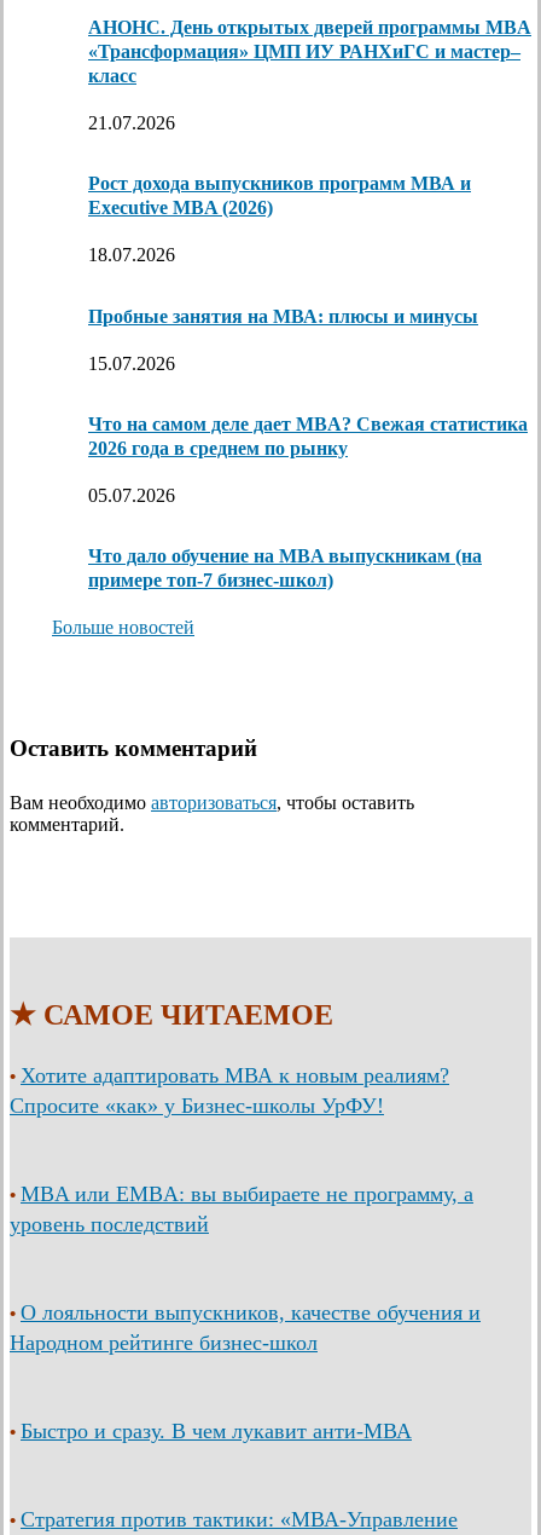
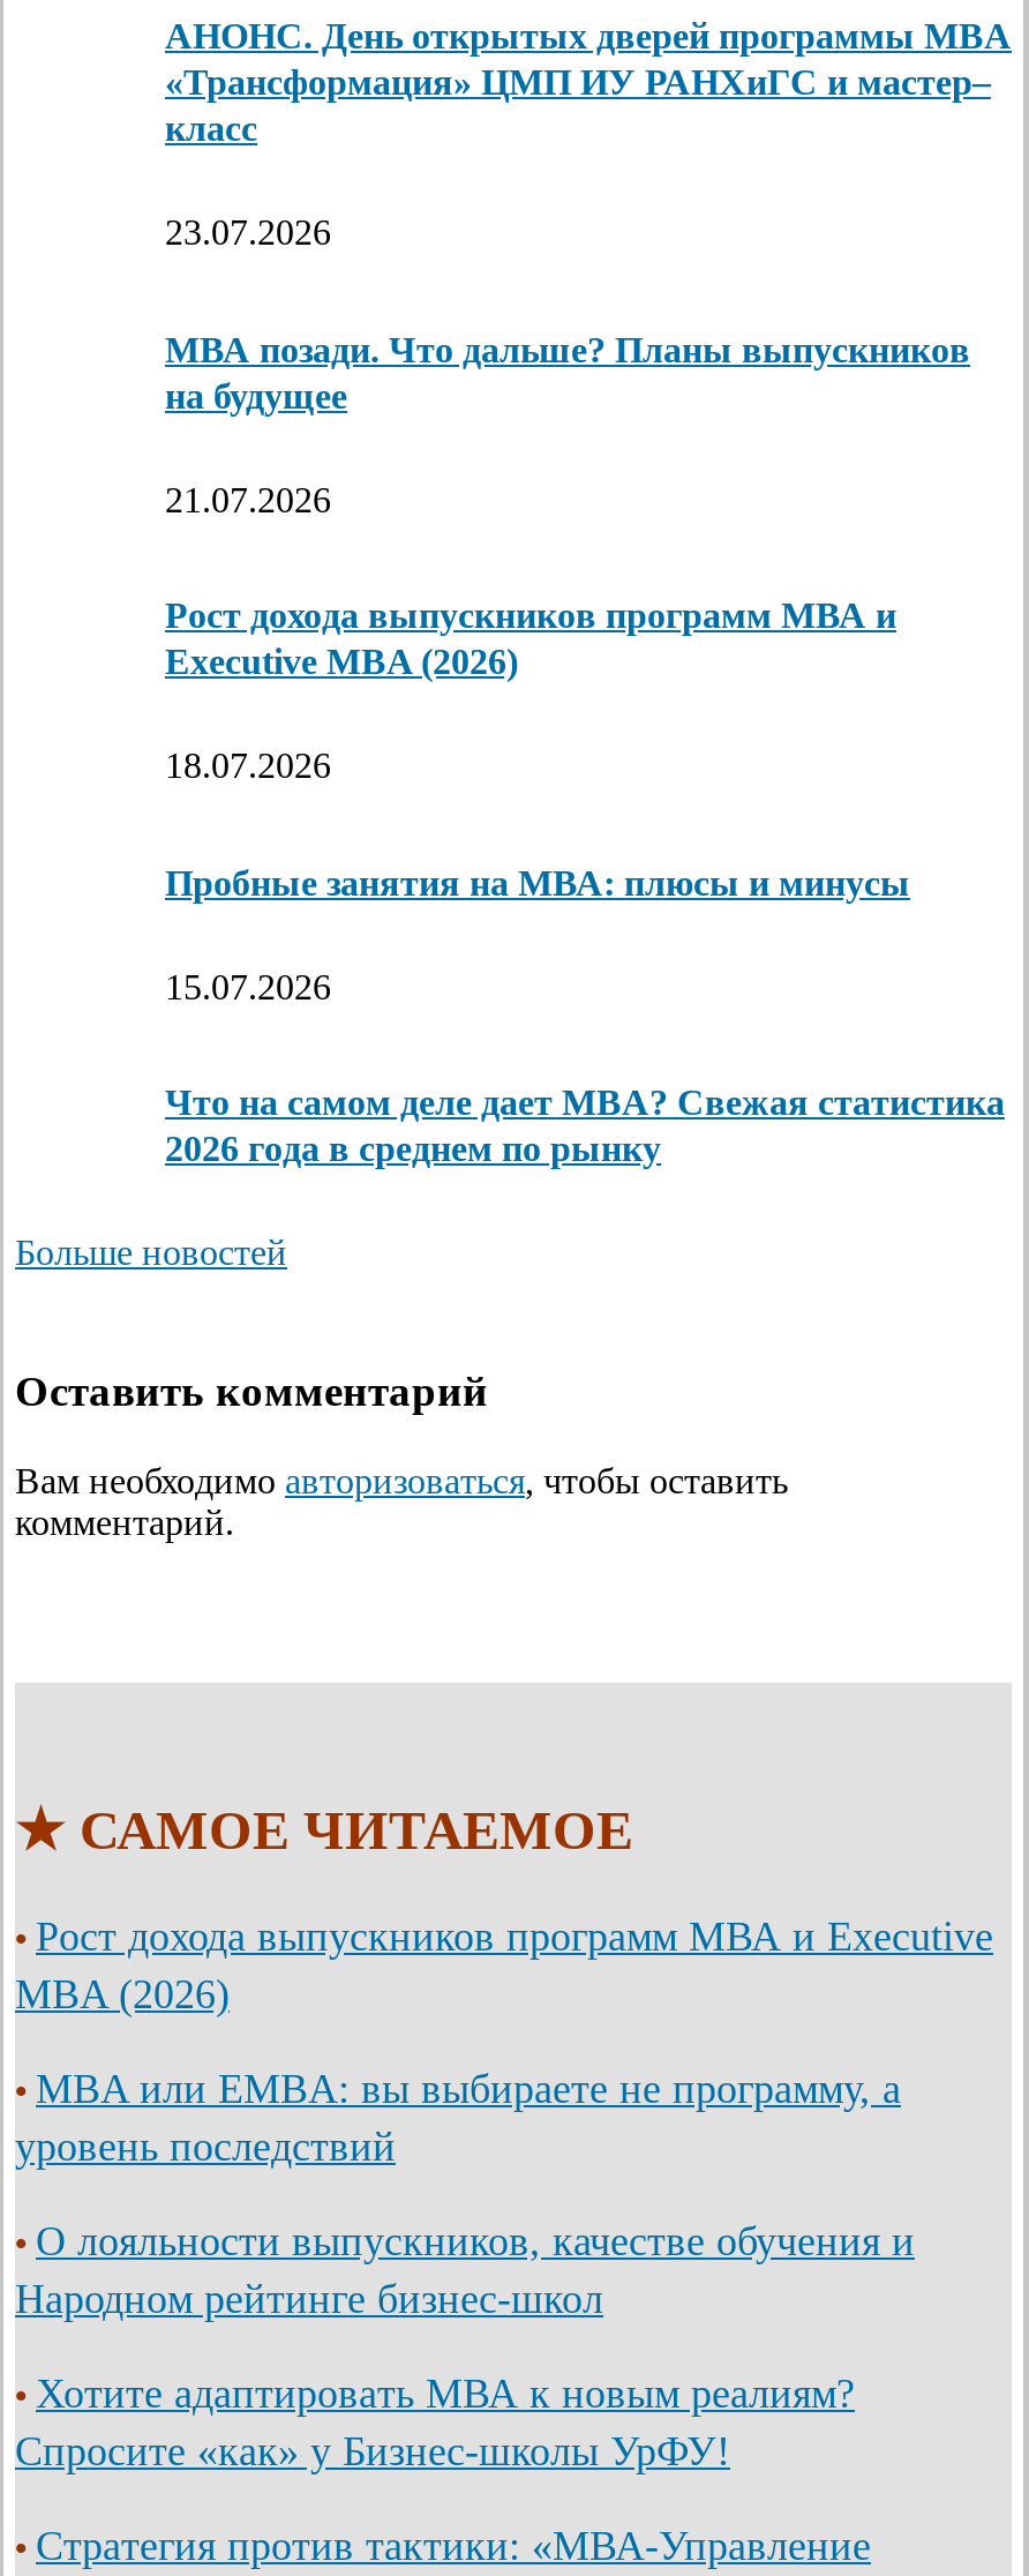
+ 23.07.2026
+ МВА позади. Что дальше? Планы выпускников
+ на будущее

moved down: 21.07.2026 | Рост дохода выпускников программ МВА и | Executive MBA (2026)

moved down: 18.07.2026 | Пробные занятия на МВА: плюсы и минусы

moved down: 15.07.2026 | Что на самом деле дает MBA? Свежая статистика | 2026 года в среднем по рынку

- 05.07.2026
- Что дало обучение на MBA выпускникам (на
- примере топ-7 бизнес-школ)

moved down: Больше новостей

+ • Рост дохода выпускников программ МВА и Executive
+ MBA (2026)

moved down: • Хотите адаптировать МВА к новым реалиям? | Спросите «как» у Бизнес-школы УрФУ!

- • Быстро и сразу. В чем лукавит анти-МВА
